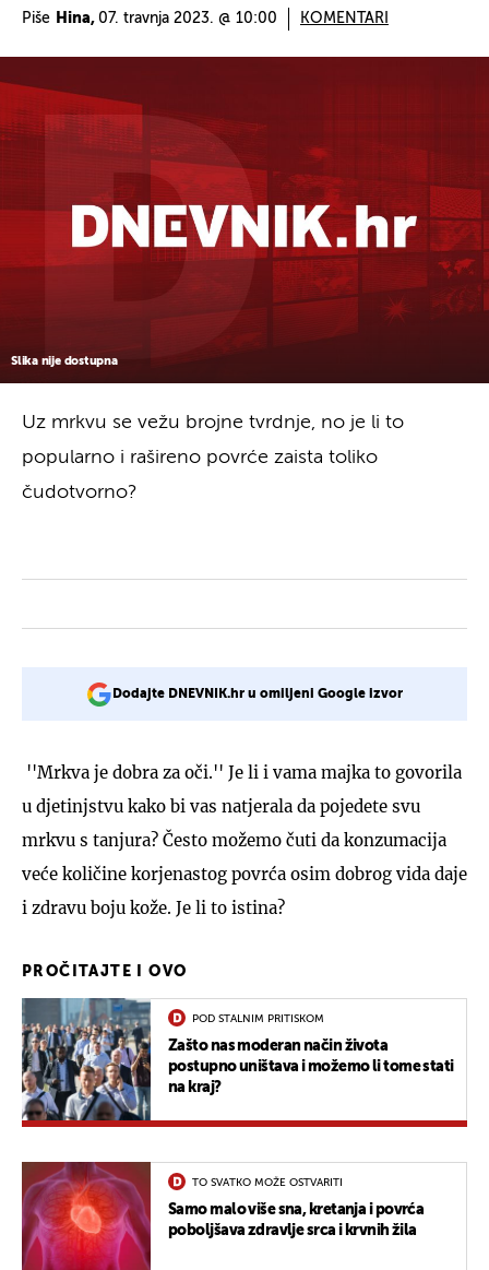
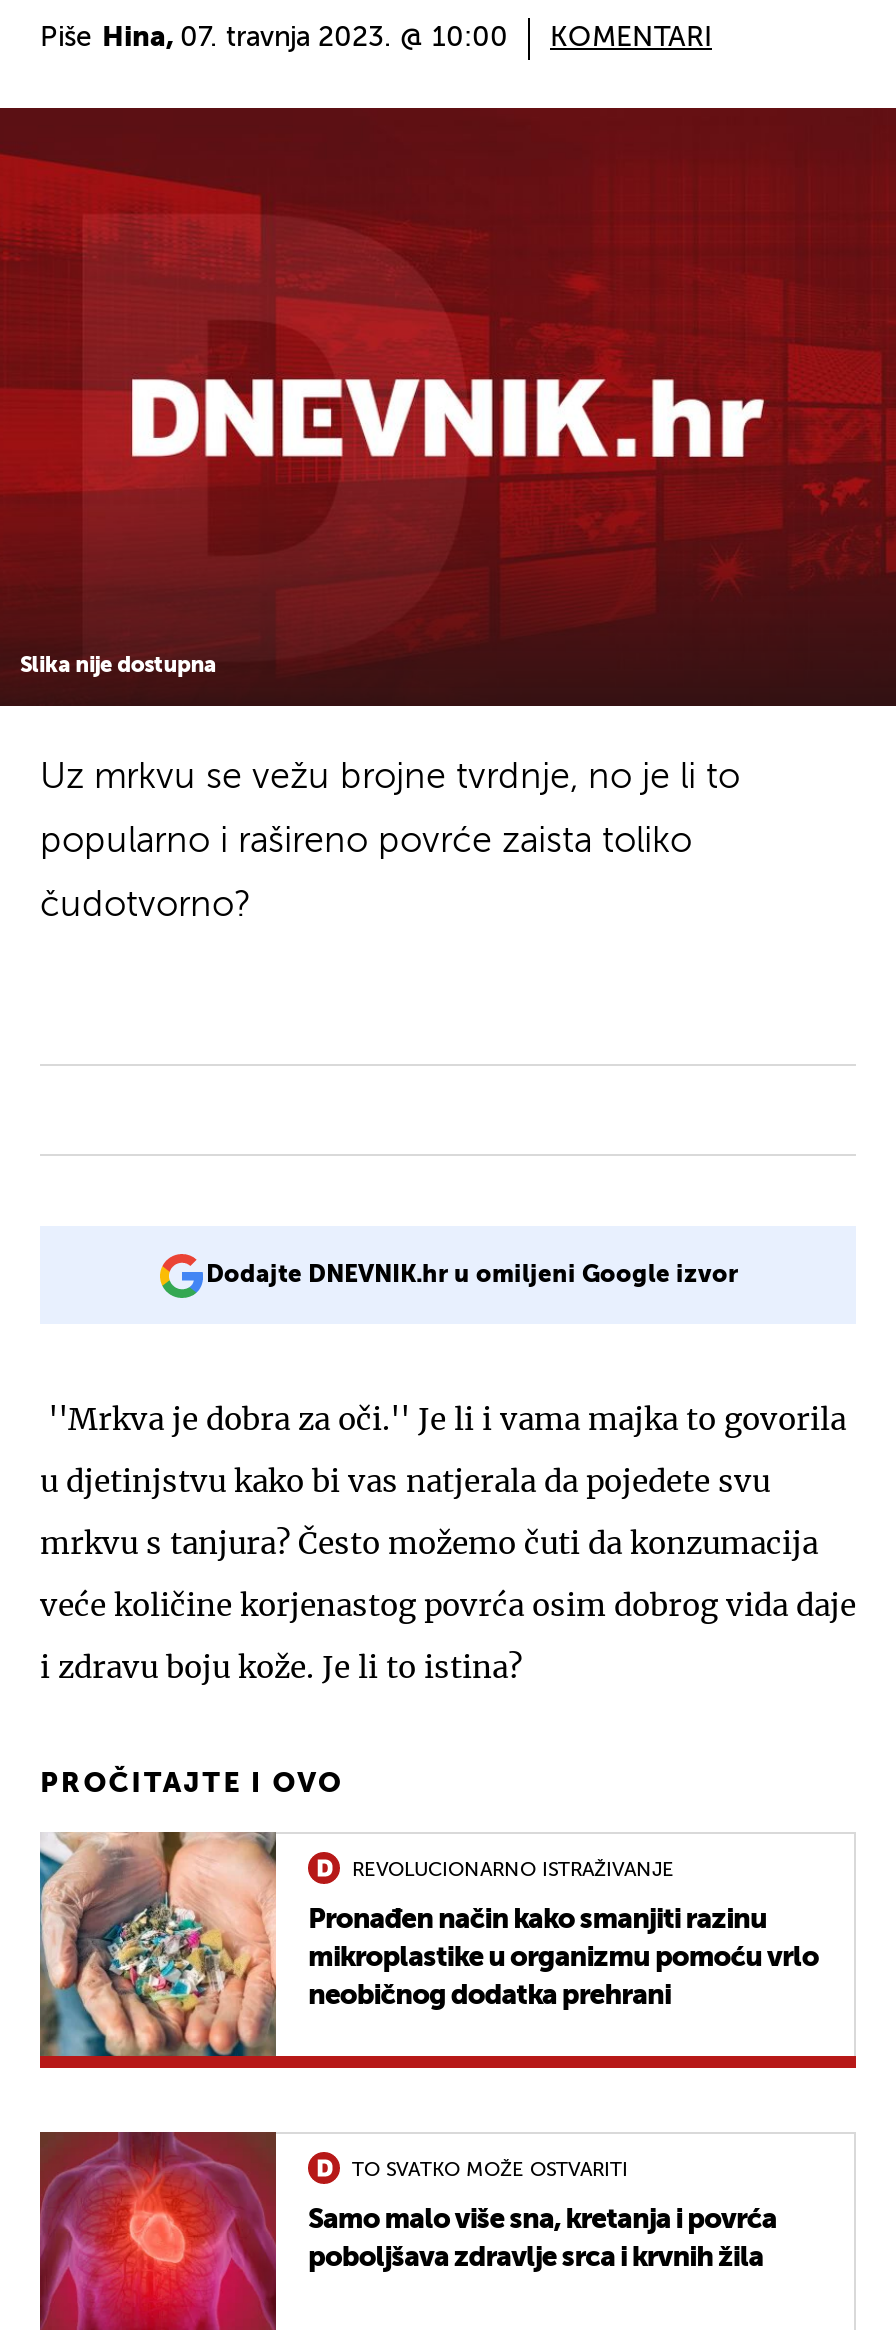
- [image]
- Zašto nas moderan način života
- postupno uništava i možemo li tome stati
- na kraj?
+ [image]
+ Pronađen način kako smanjiti razinu
+ mikroplastike u organizmu pomoću vrlo
+ neobičnog dodatka prehrani

- POD STALNIM PRITISKOM
+ REVOLUCIONARNO ISTRAŽIVANJE
